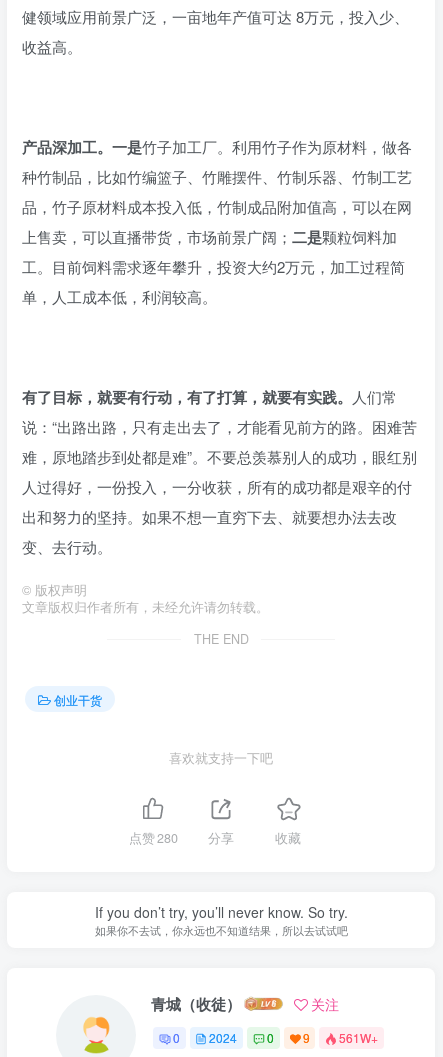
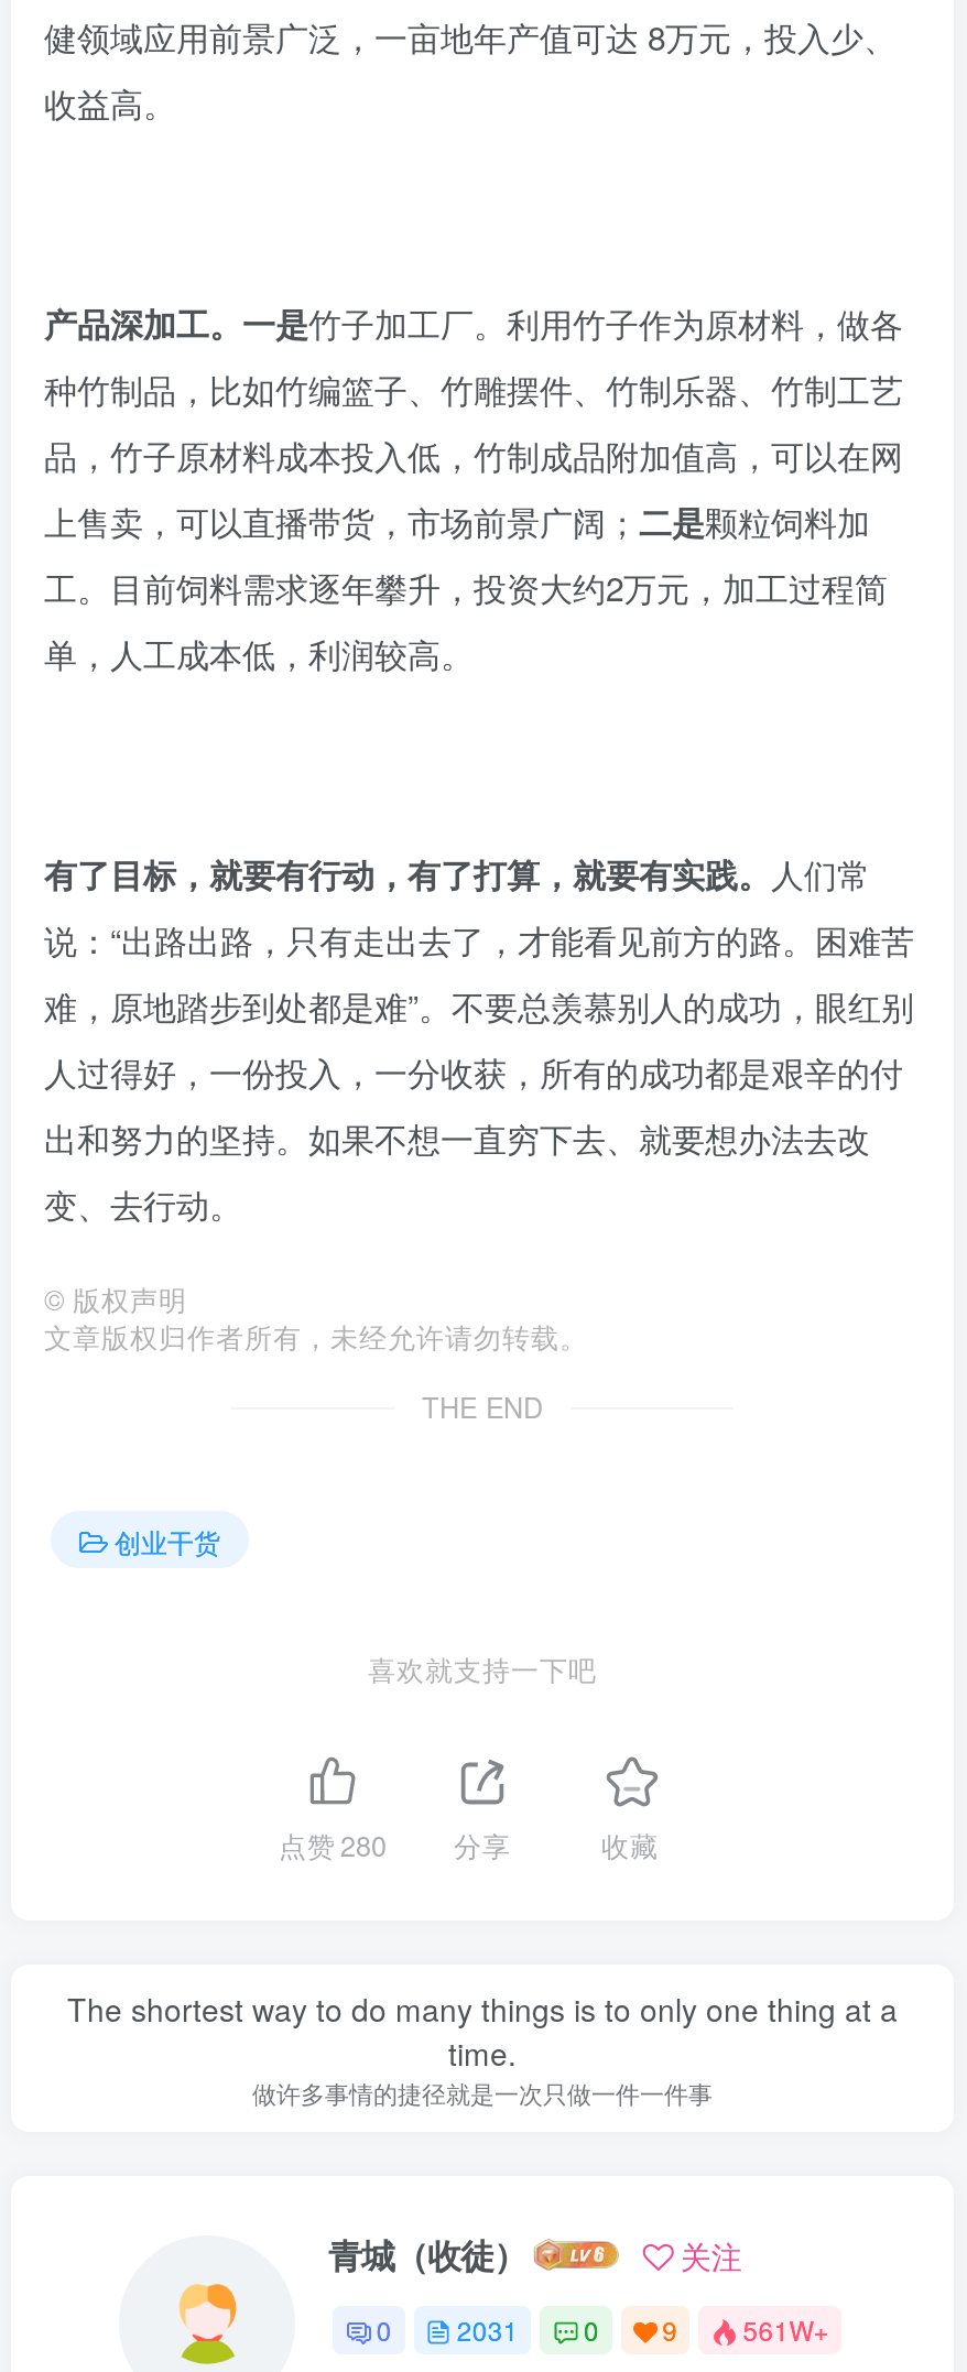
- If you don’t try, you’ll never know. So try.
- 如果你不去试，你永远也不知道结果，所以去试试吧
+ The shortest way to do many things is to only one thing at a
+ time.
+ 做许多事情的捷径就是一次只做一件一件事

- 0 2024 0 9 561W+
+ 0 2031 0 9 561W+
